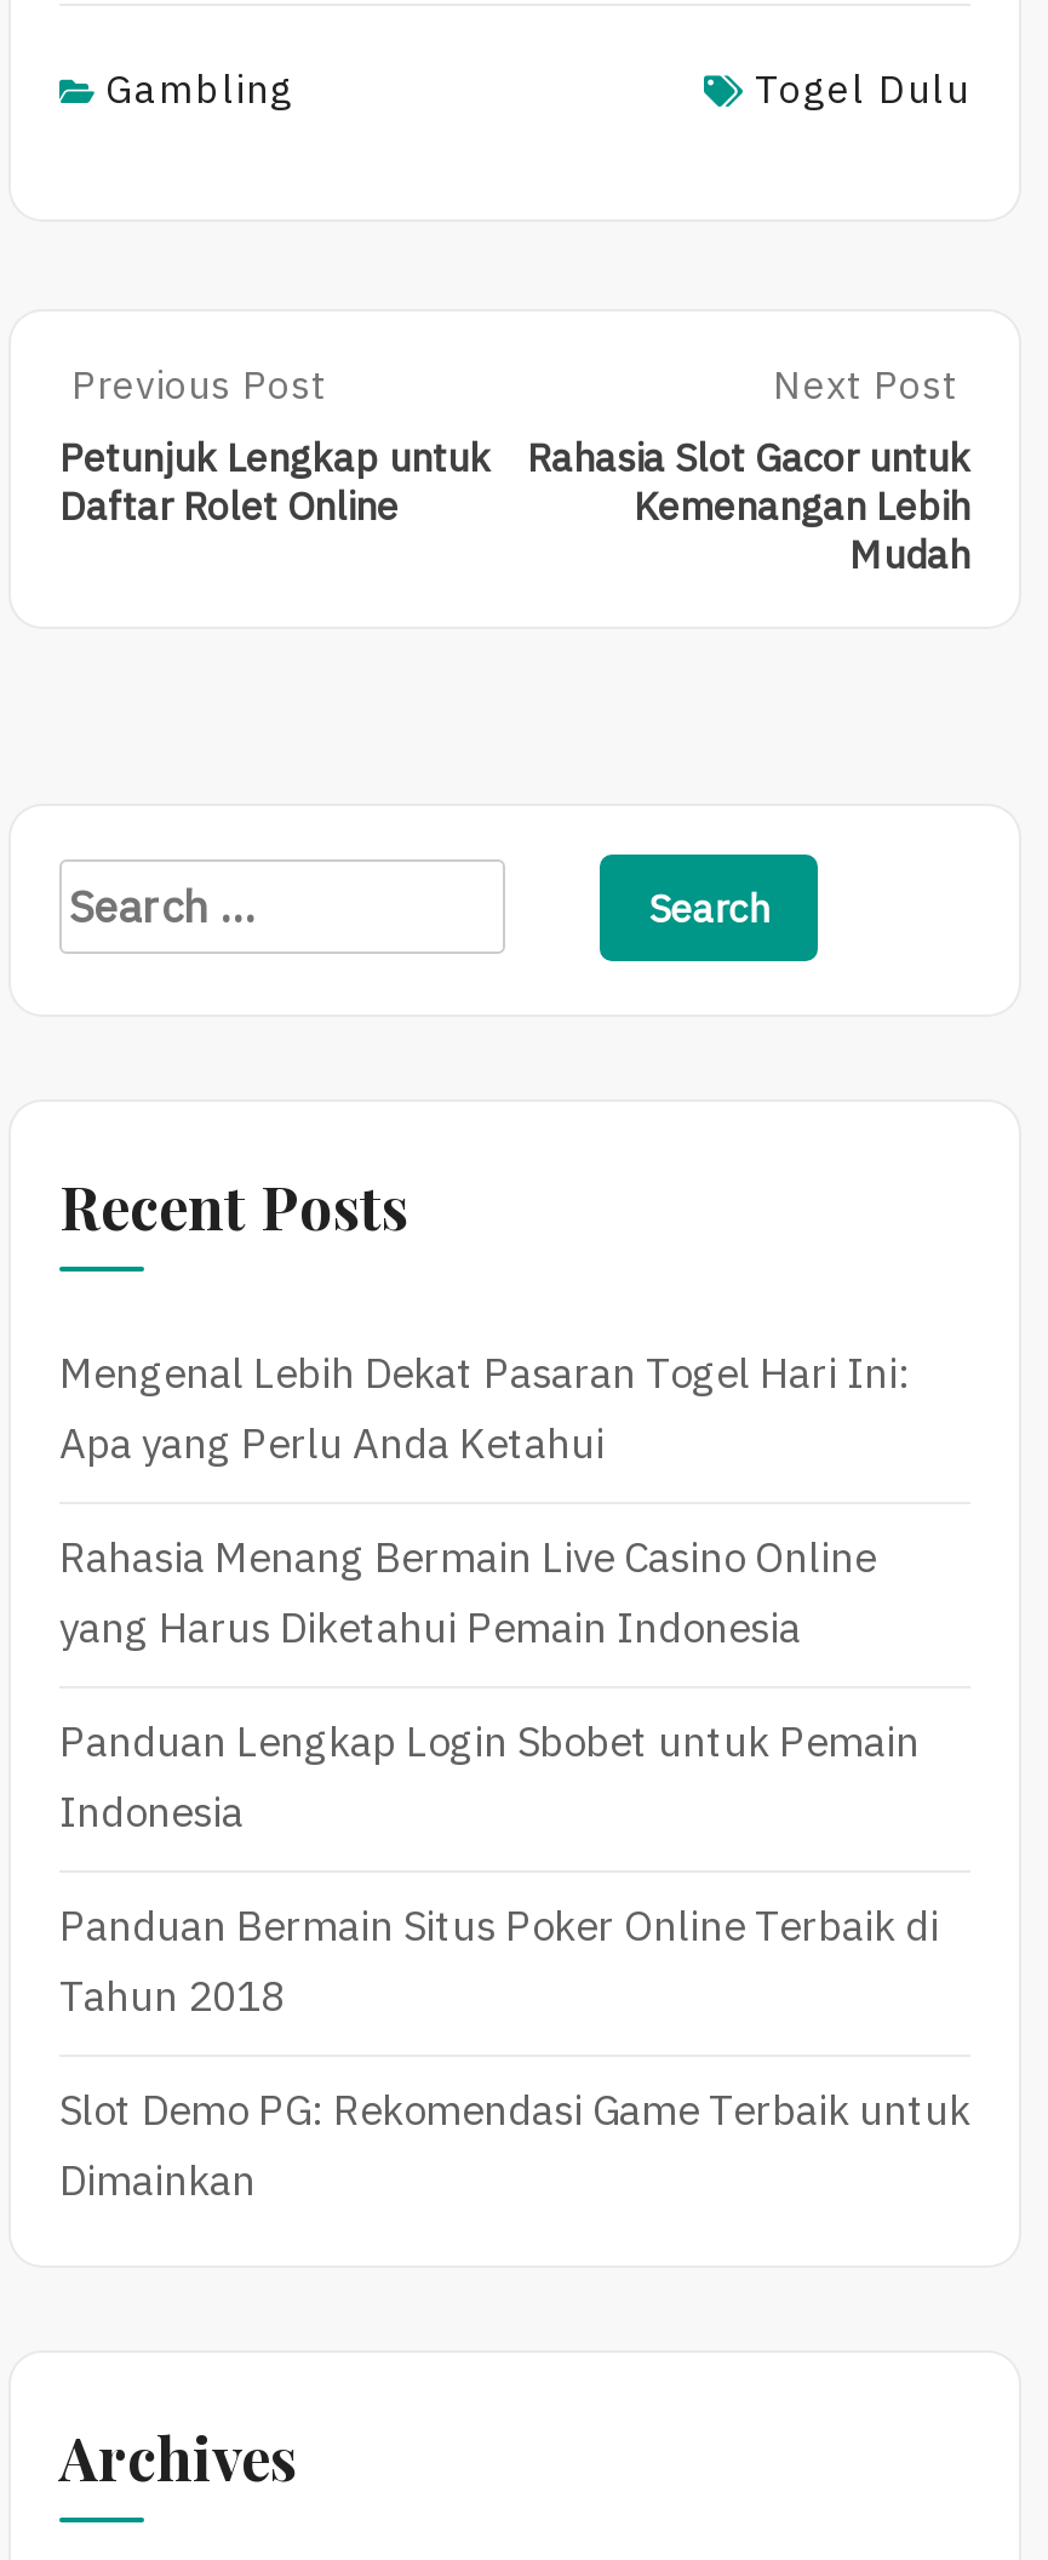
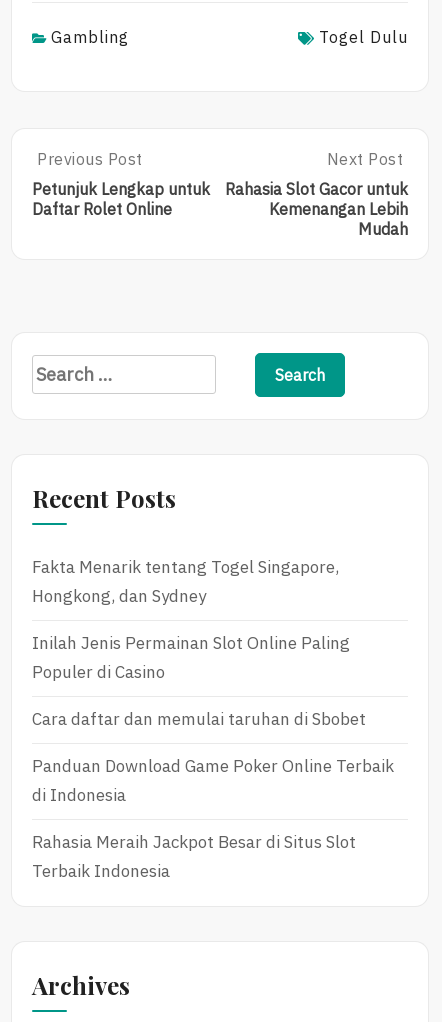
- Mengenal Lebih Dekat Pasaran Togel Hari Ini:
- Apa yang Perlu Anda Ketahui
+ Fakta Menarik tentang Togel Singapore,
+ Hongkong, dan Sydney

- Rahasia Menang Bermain Live Casino Online
- yang Harus Diketahui Pemain Indonesia
+ Inilah Jenis Permainan Slot Online Paling
+ Populer di Casino

- Panduan Lengkap Login Sbobet untuk Pemain
- Indonesia
+ Cara daftar dan memulai taruhan di Sbobet

- Panduan Bermain Situs Poker Online Terbaik di
- Tahun 2018
+ Panduan Download Game Poker Online Terbaik
+ di Indonesia

- Slot Demo PG: Rekomendasi Game Terbaik untuk
- Dimainkan
+ Rahasia Meraih Jackpot Besar di Situs Slot
+ Terbaik Indonesia
